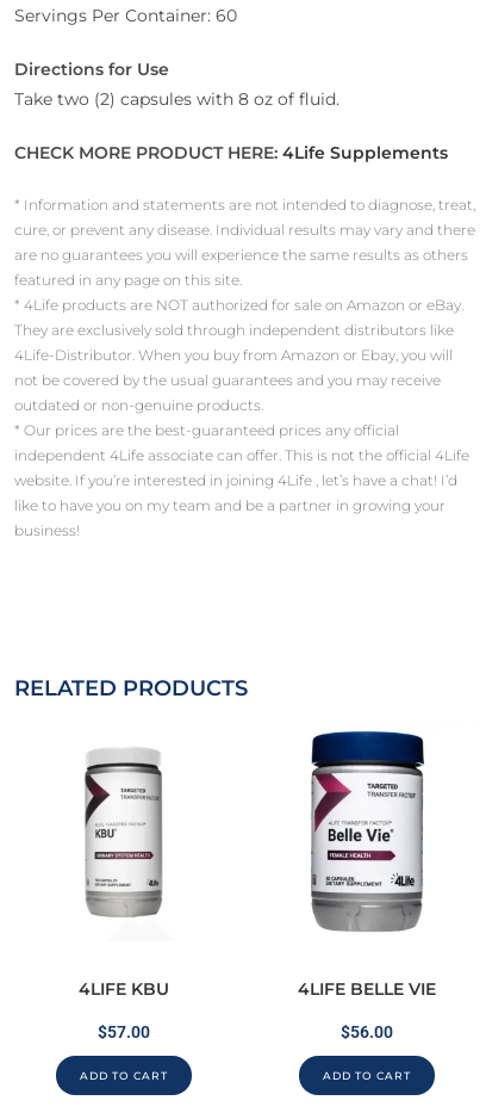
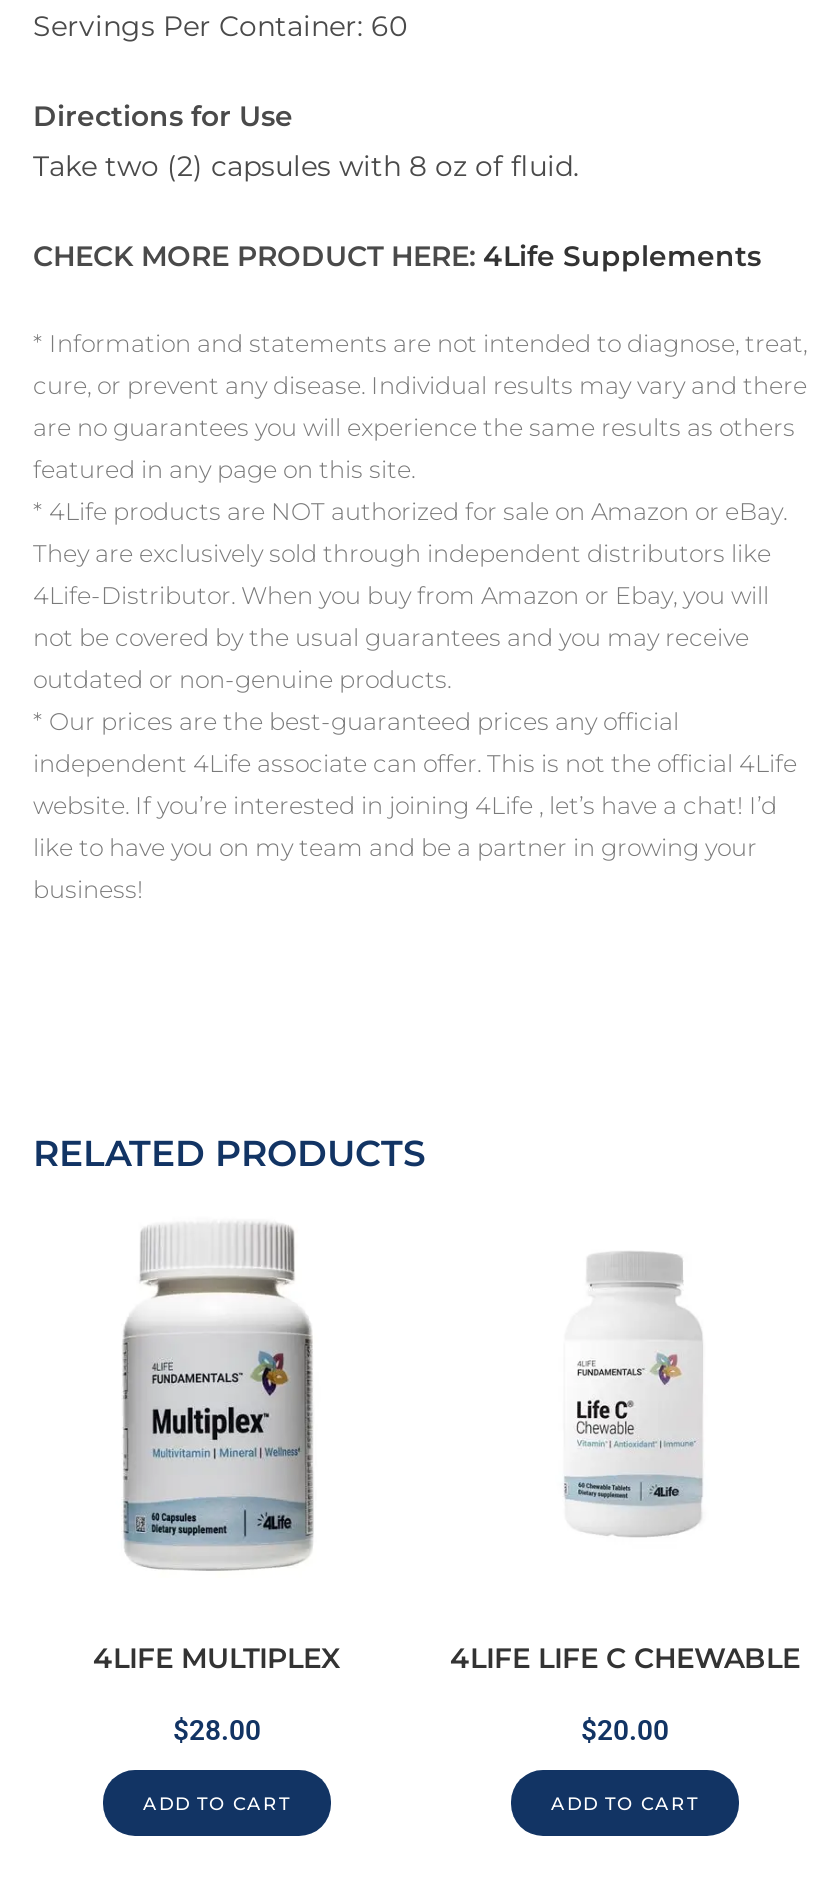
- [image]
- 4LIFE KBU
+ [image]
+ 4LIFE MULTIPLEX

- [image]
- 4LIFE BELLE VIE
+ [image]
+ 4LIFE LIFE C CHEWABLE

- $57.00
+ $28.00

- $56.00
+ $20.00
